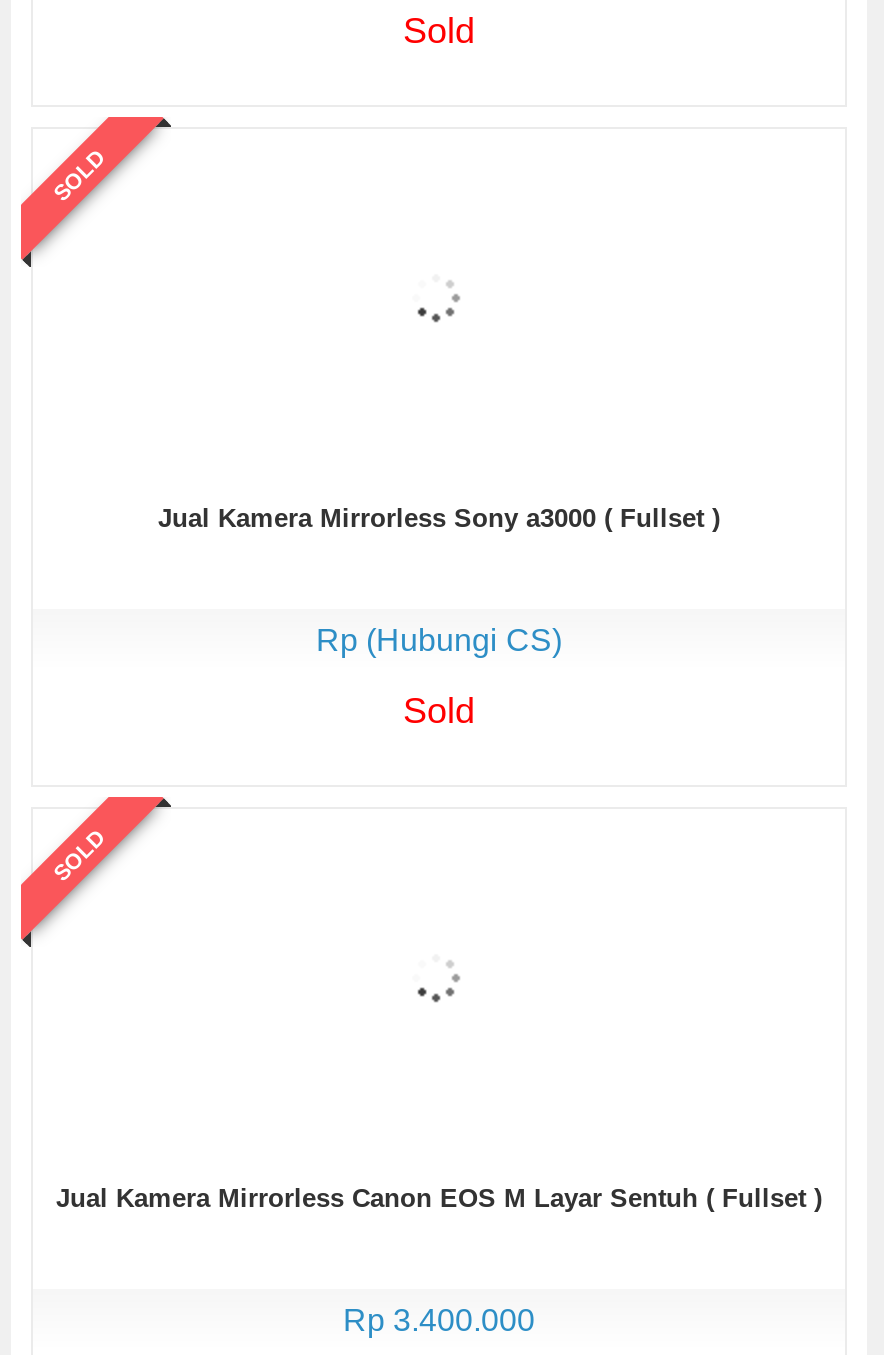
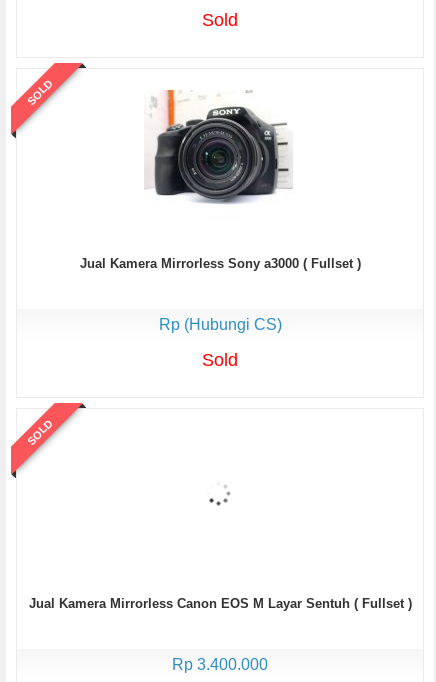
+ [image]
